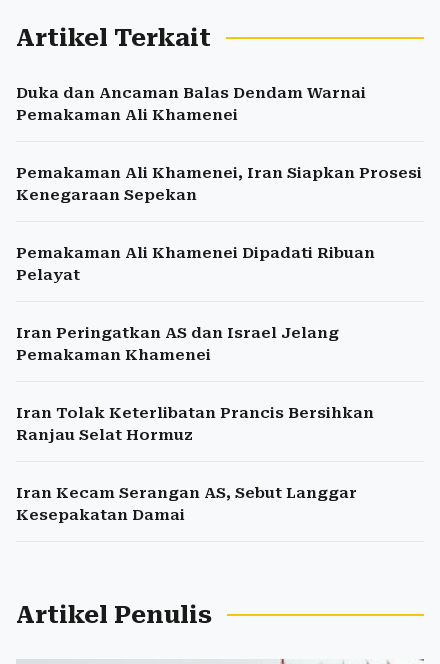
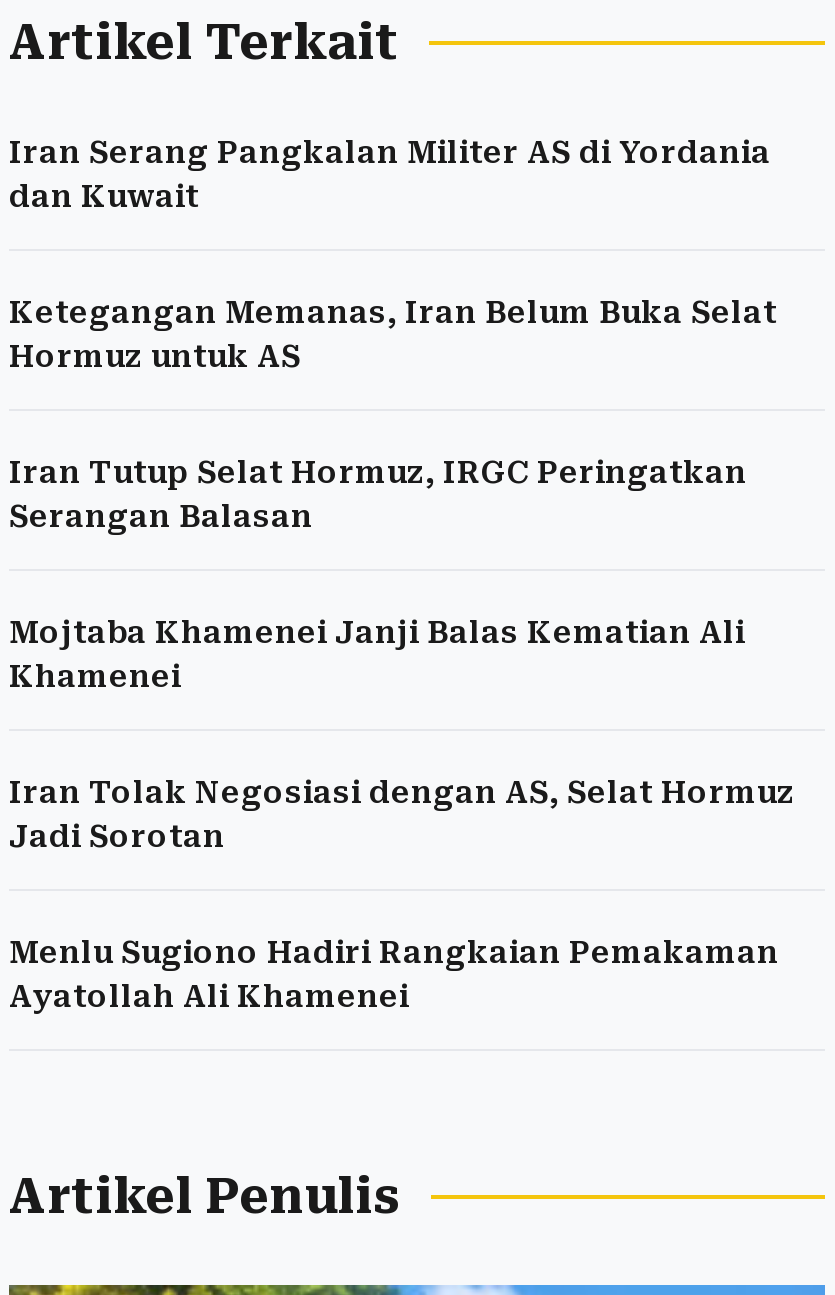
- Duka dan Ancaman Balas Dendam Warnai
- Pemakaman Ali Khamenei
+ Iran Serang Pangkalan Militer AS di Yordania
+ dan Kuwait

- Pemakaman Ali Khamenei, Iran Siapkan Prosesi
- Kenegaraan Sepekan
+ Ketegangan Memanas, Iran Belum Buka Selat
+ Hormuz untuk AS

- Pemakaman Ali Khamenei Dipadati Ribuan
- Pelayat
+ Iran Tutup Selat Hormuz, IRGC Peringatkan
+ Serangan Balasan

- Iran Peringatkan AS dan Israel Jelang
- Pemakaman Khamenei
+ Mojtaba Khamenei Janji Balas Kematian Ali
+ Khamenei

- Iran Tolak Keterlibatan Prancis Bersihkan
- Ranjau Selat Hormuz
+ Iran Tolak Negosiasi dengan AS, Selat Hormuz
+ Jadi Sorotan

- Iran Kecam Serangan AS, Sebut Langgar
- Kesepakatan Damai
+ Menlu Sugiono Hadiri Rangkaian Pemakaman
+ Ayatollah Ali Khamenei
